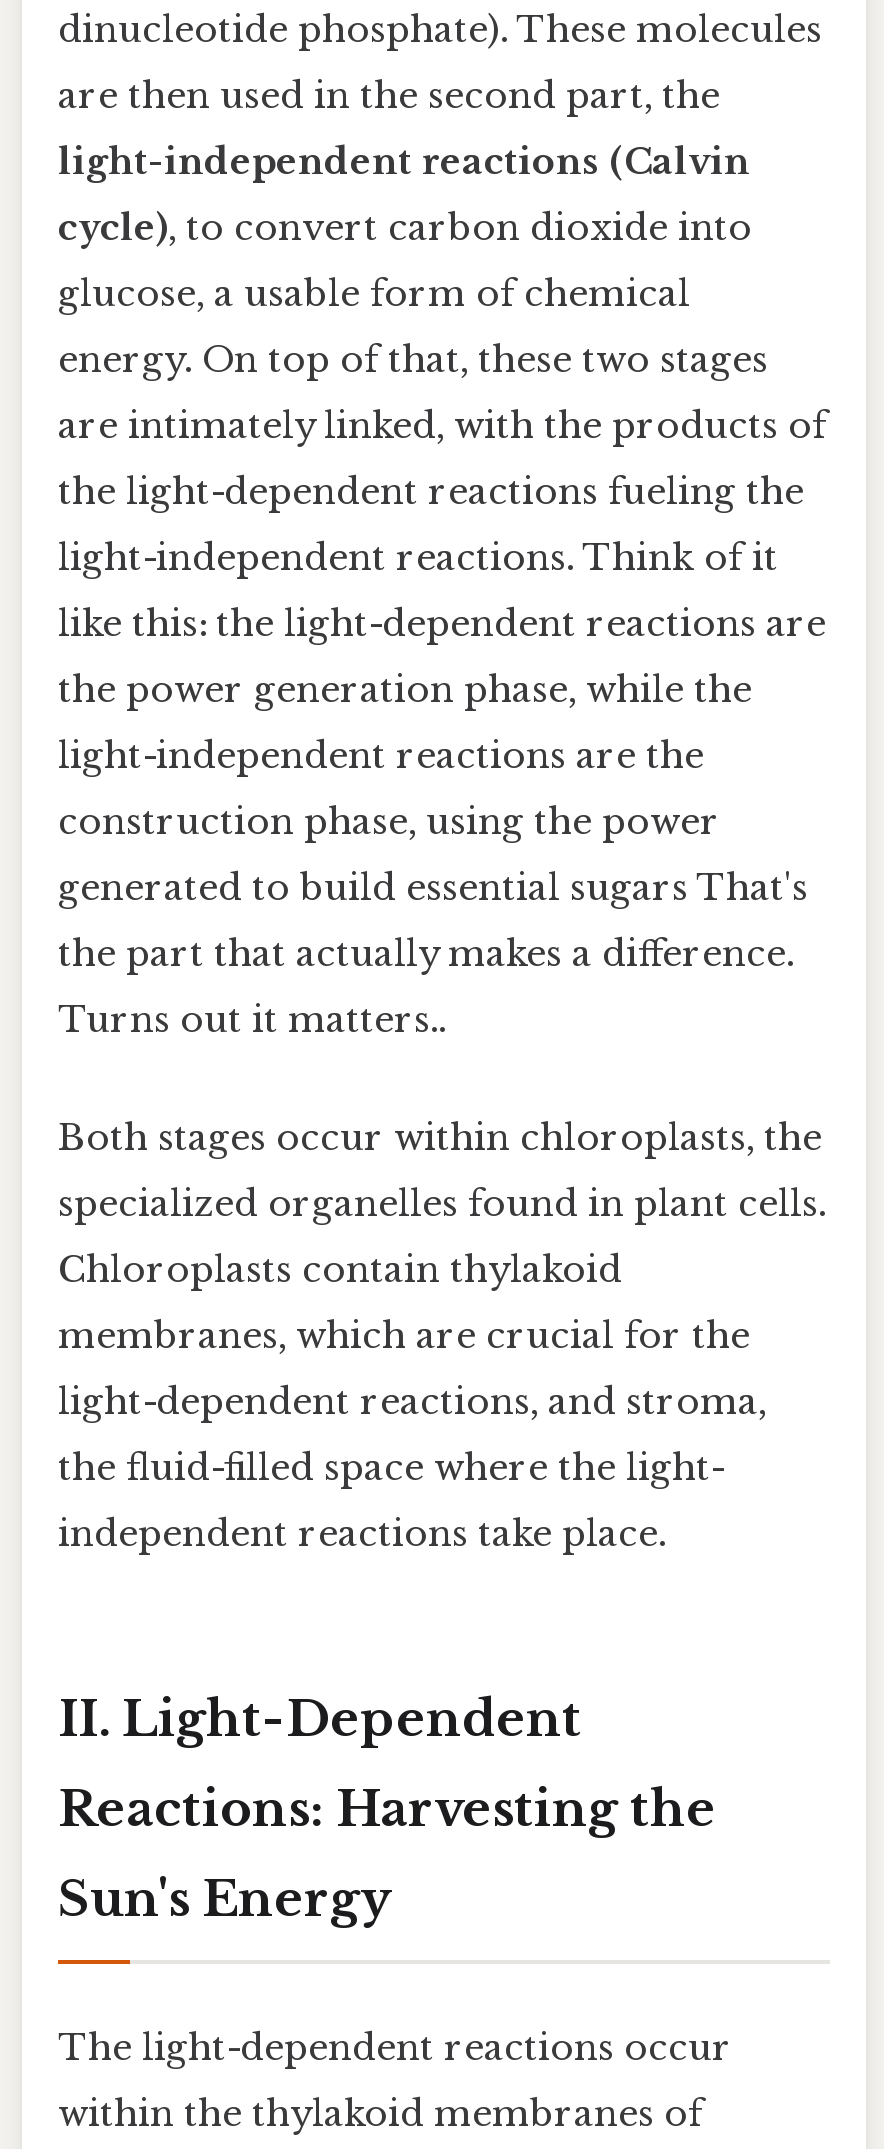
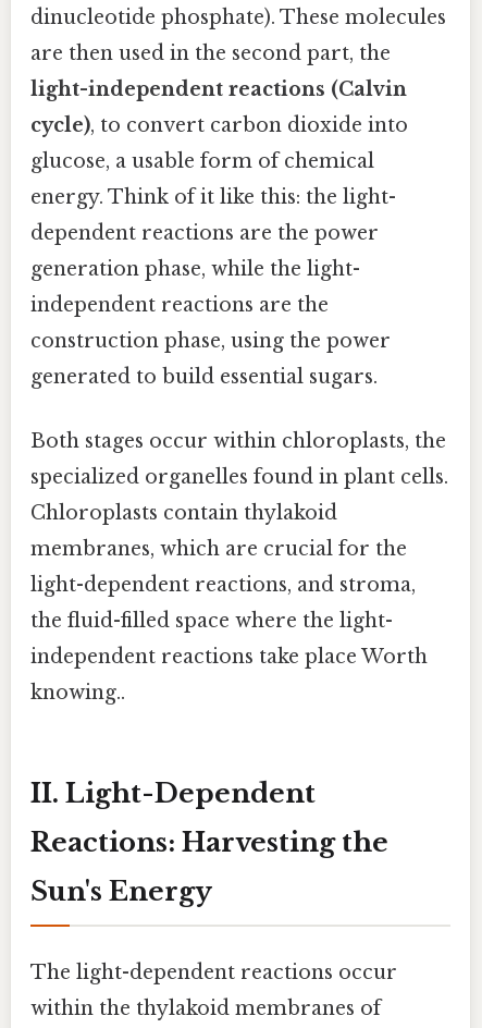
- energy. On top of that, these two stages
- are intimately linked, with the products of
- the light-dependent reactions fueling the
- light-independent reactions. Think of it
- like this: the light-dependent reactions are
- the power generation phase, while the
- light-independent reactions are the
+ energy. Think of it like this: the light-
+ dependent reactions are the power
+ generation phase, while the light-
+ independent reactions are the

- generated to build essential sugars That's
- the part that actually makes a difference.
- Turns out it matters..
+ generated to build essential sugars.

moved up: Both stages occur within chloroplasts, the | specialized organelles found in plant cells. | Chloroplasts contain thylakoid | membranes, which are crucial for the | light-dependent reactions, and stroma, | the fluid-filled space where the light-

- independent reactions take place.
+ independent reactions take place Worth
+ knowing..
